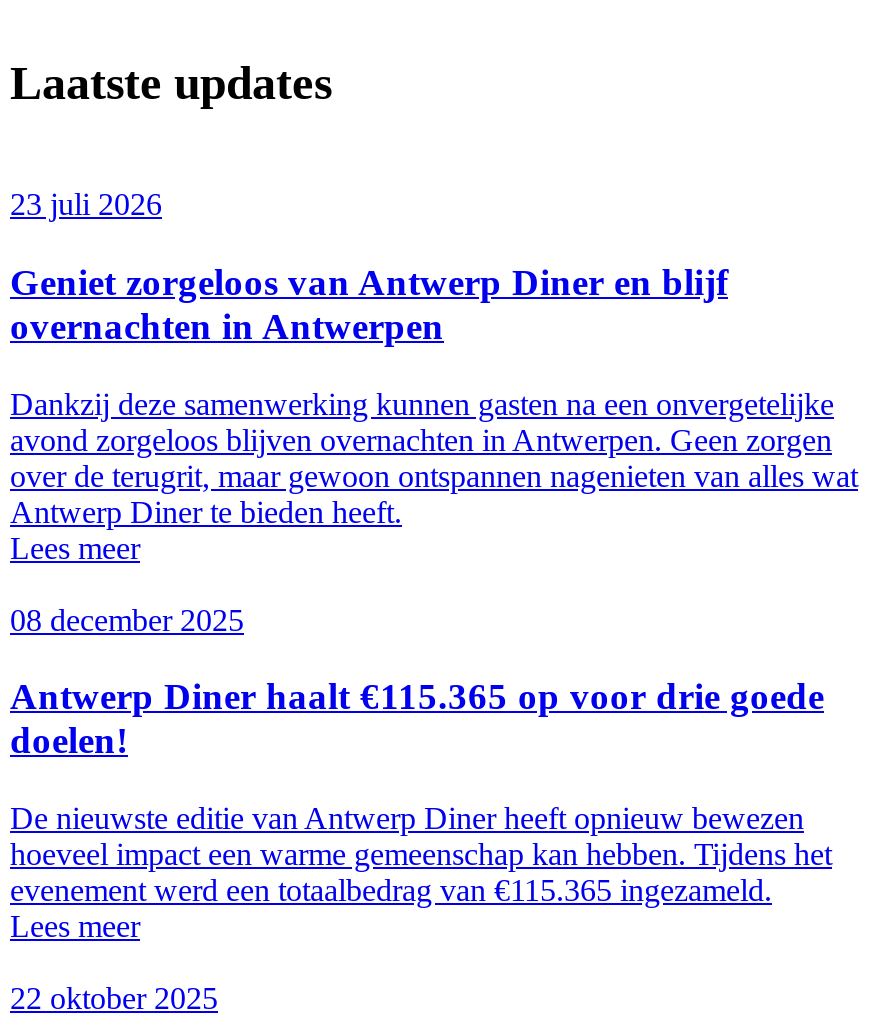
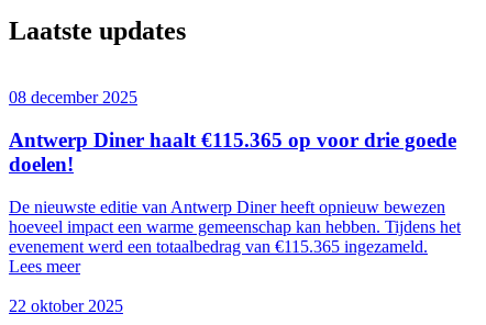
- 23 juli 2026
- Geniet zorgeloos van Antwerp Diner en blijf
- overnachten in Antwerpen
- Dankzij deze samenwerking kunnen gasten na een onvergetelijke
- avond zorgeloos blijven overnachten in Antwerpen. Geen zorgen
- over de terugrit, maar gewoon ontspannen nagenieten van alles wat
- Antwerp Diner te bieden heeft.
- Lees meer
